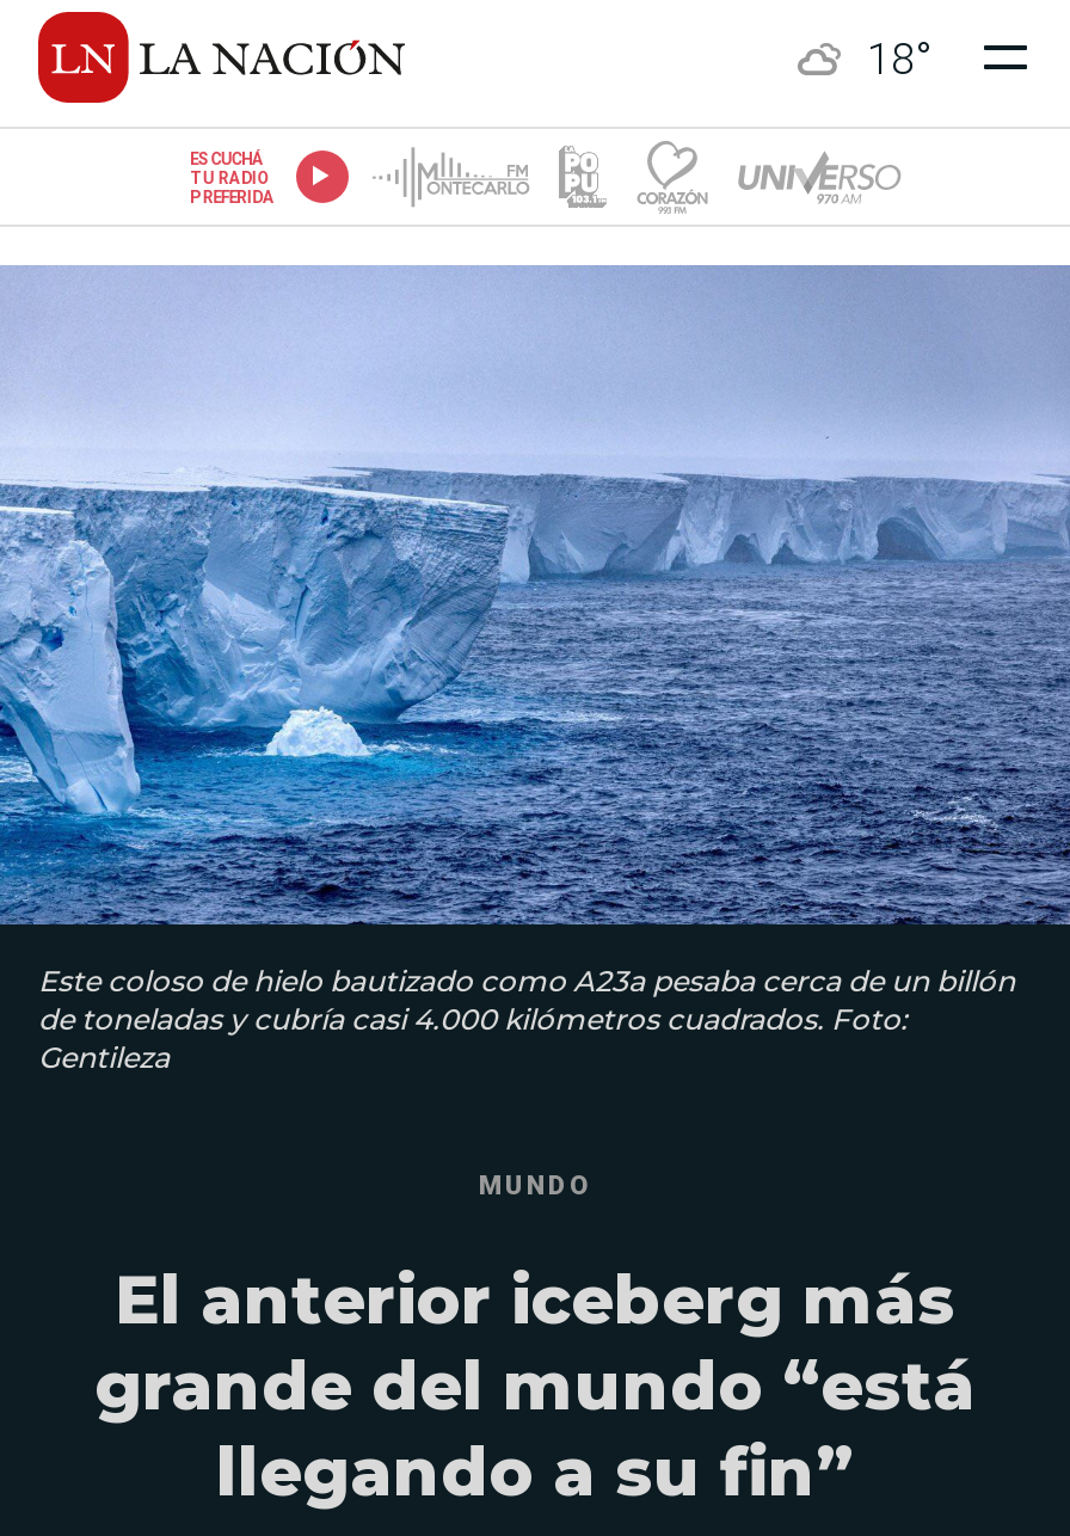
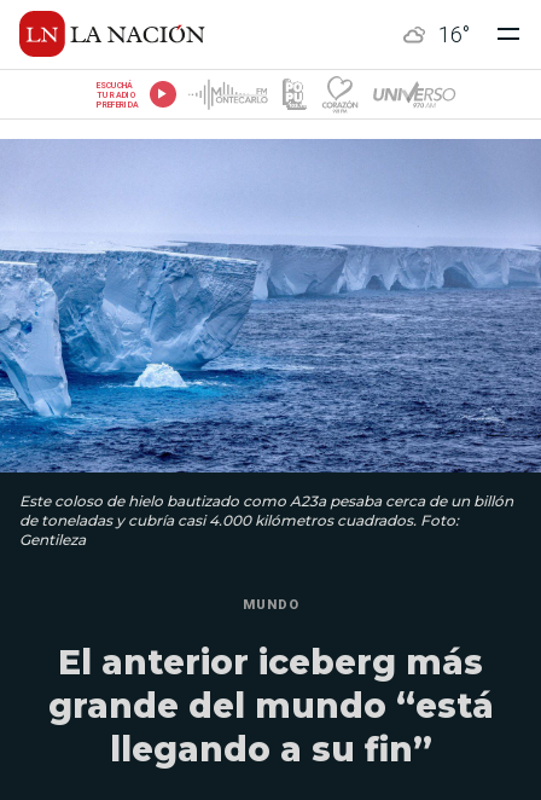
- 18°
+ 16°
